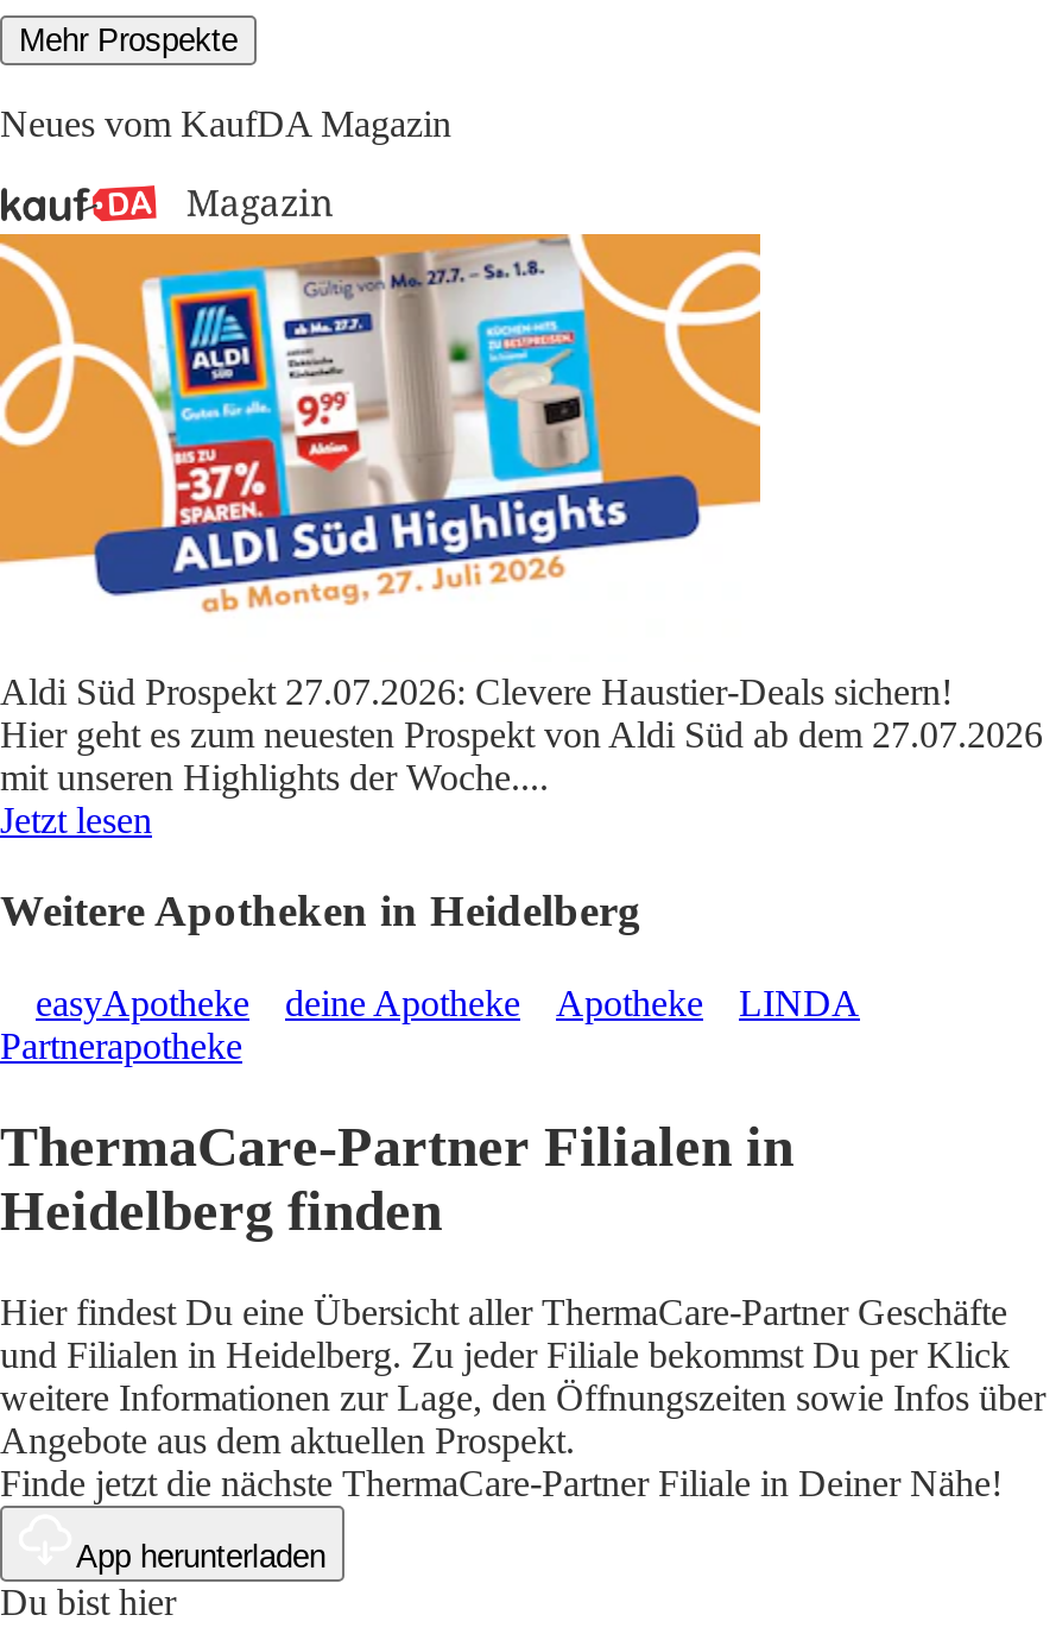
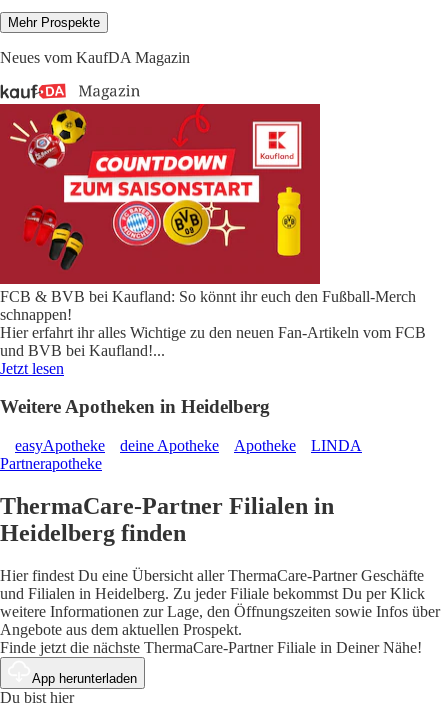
- [image]
- Aldi Süd Prospekt 27.07.2026: Clevere Haustier-Deals sichern!
- Hier geht es zum neuesten Prospekt von Aldi Süd ab dem 27.07.2026
- mit unseren Highlights der Woche....
+ [image]
+ FCB & BVB bei Kaufland: So könnt ihr euch den Fußball-Merch
+ schnappen!
+ Hier erfahrt ihr alles Wichtige zu den neuen Fan-Artikeln vom FCB
+ und BVB bei Kaufland!...
